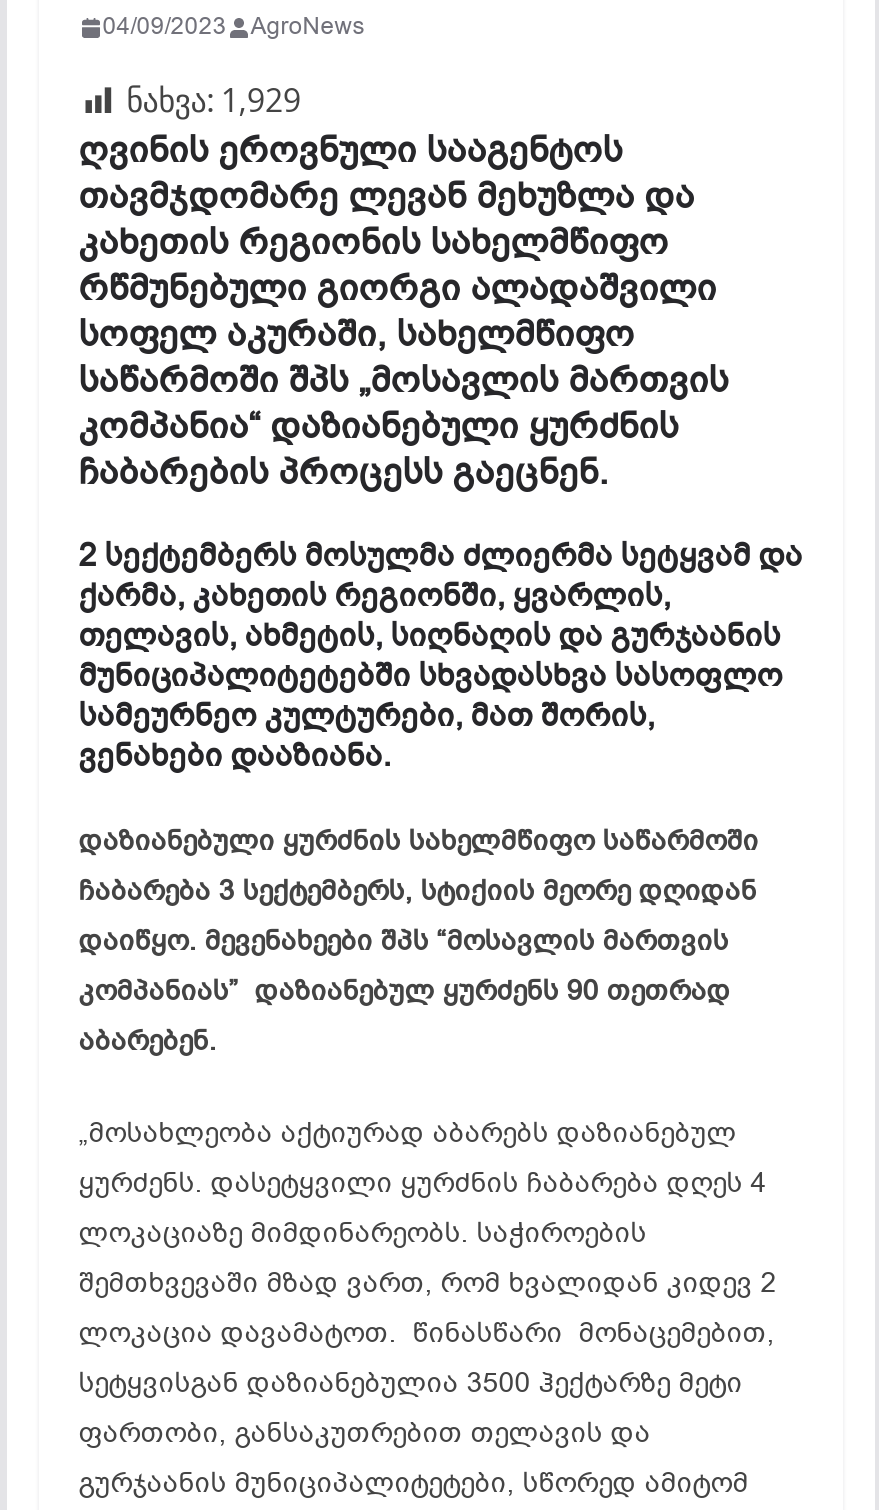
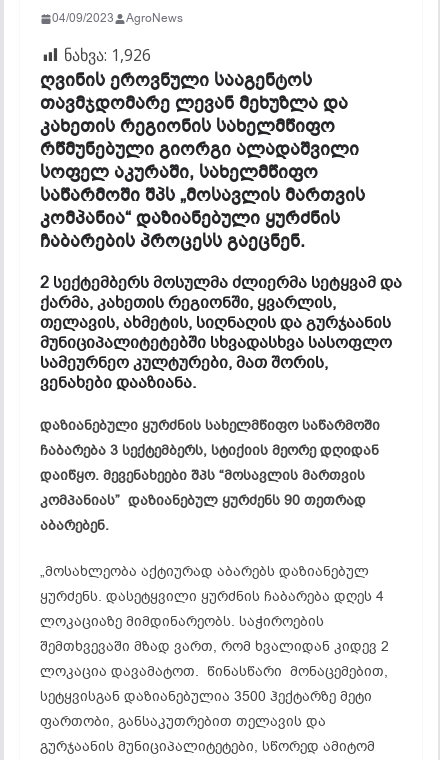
- ნახვა: 1,929
+ ნახვა: 1,926
